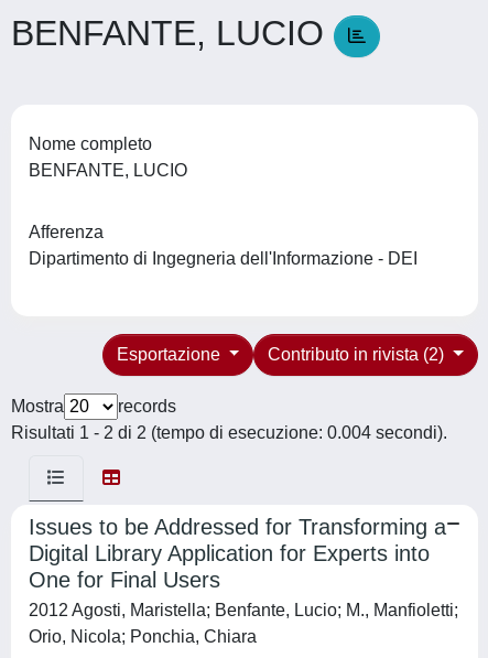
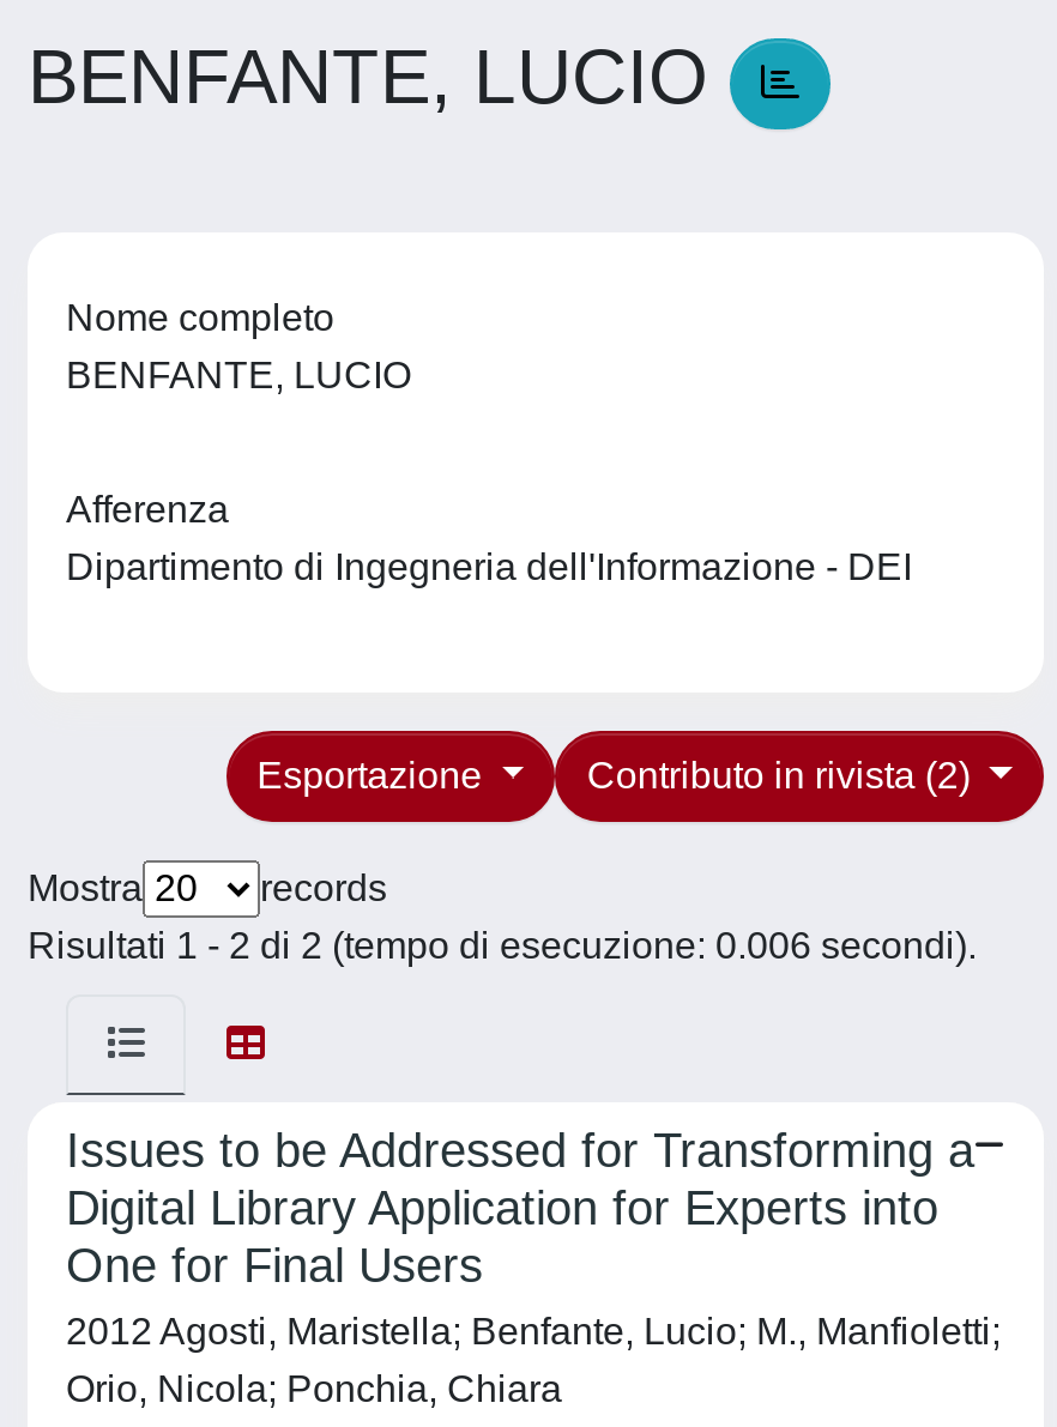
- Risultati 1 - 2 di 2 (tempo di esecuzione: 0.004 secondi).
+ Risultati 1 - 2 di 2 (tempo di esecuzione: 0.006 secondi).
